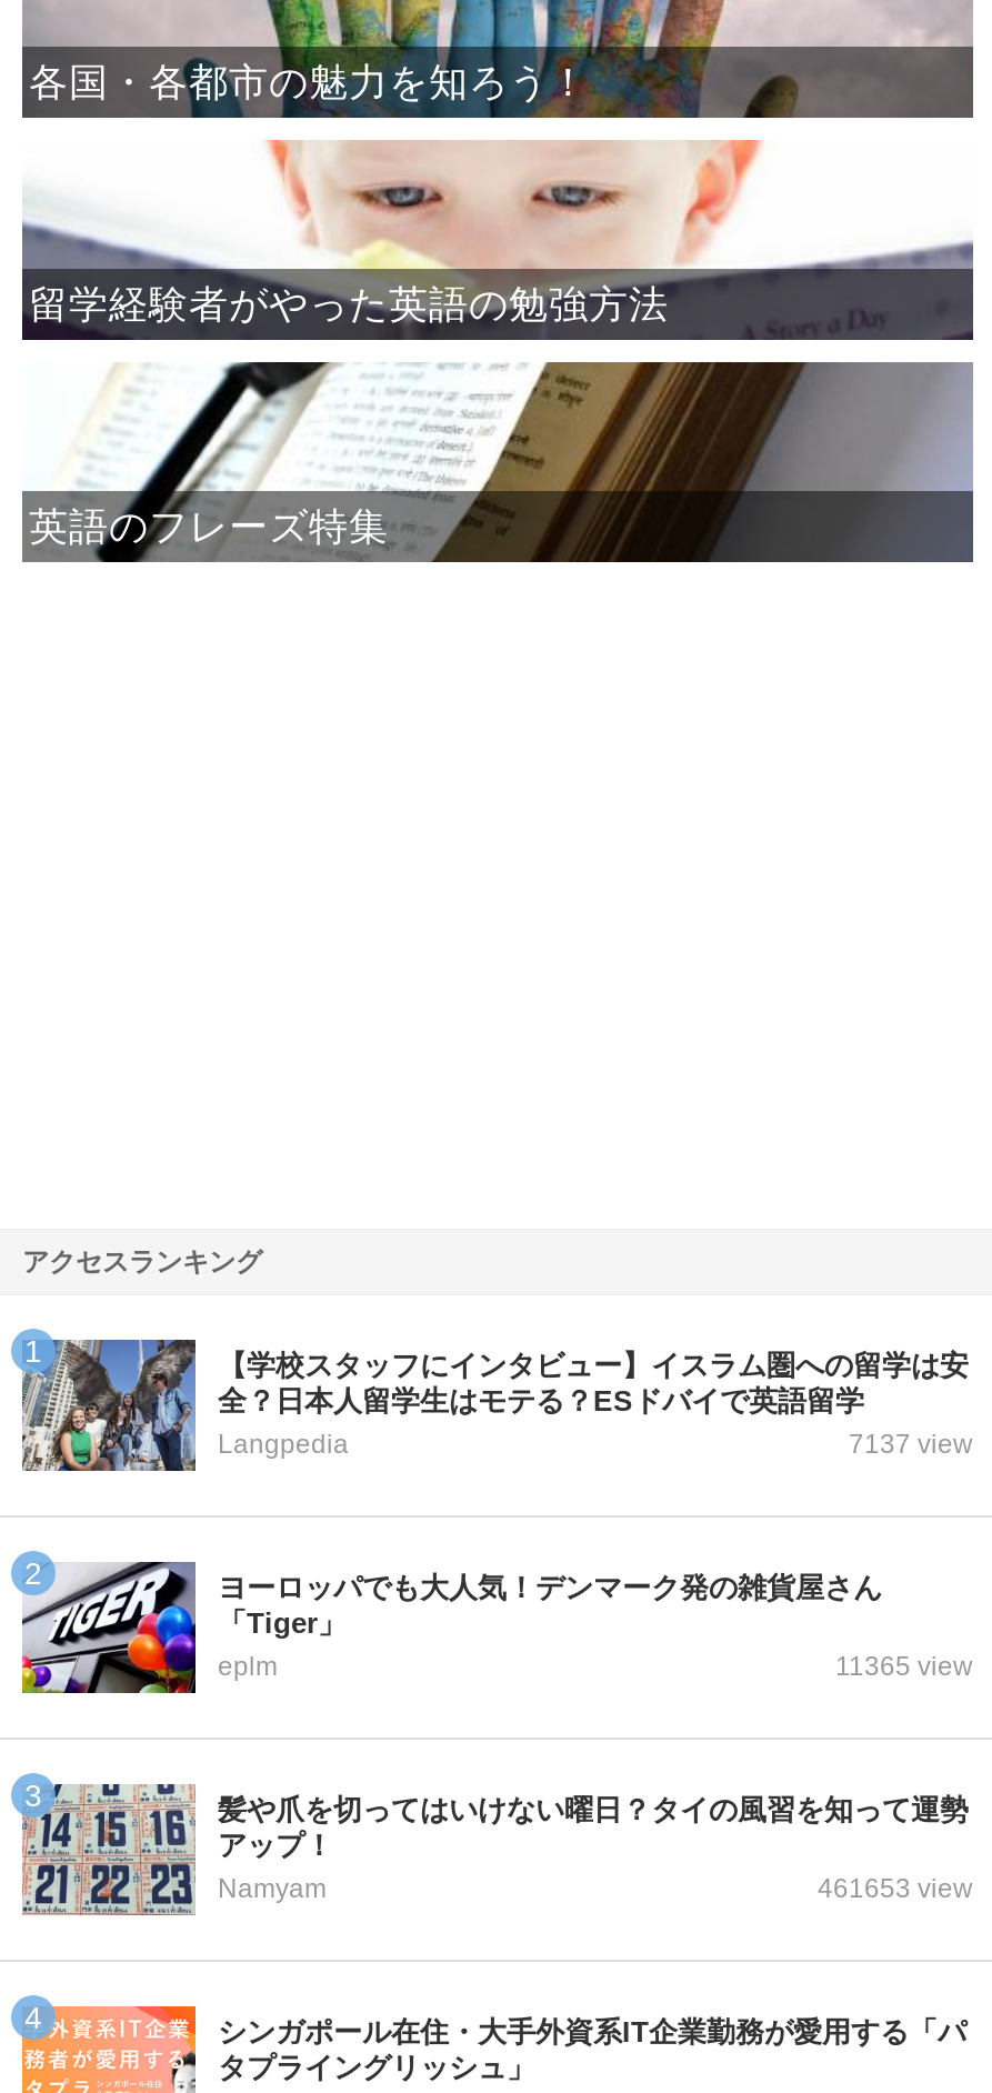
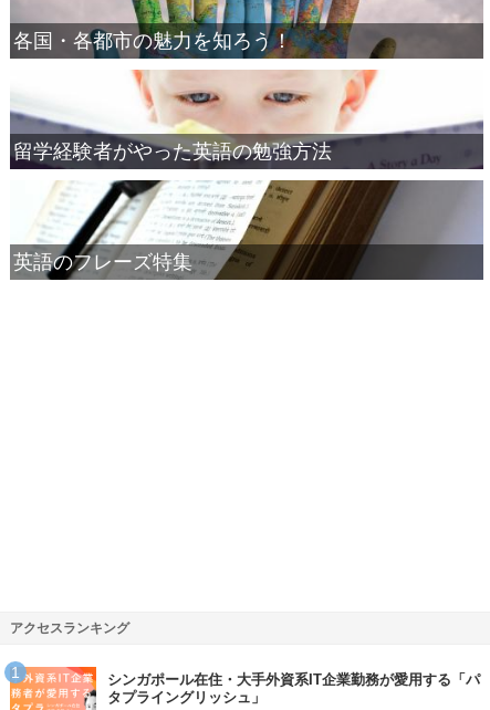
- [image]
- 【学校スタッフにインタビュー】イスラム圏への留学は安
- 全？日本人留学生はモテる？ESドバイで英語留学
- Langpedia
- 7137 view

- [image]
- ヨーロッパでも大人気！デンマーク発の雑貨屋さん
- 「Tiger」
- eplm
- 11365 view

- [image]
- 髪や爪を切ってはいけない曜日？タイの風習を知って運勢
- アップ！
- Namyam
- 461653 view
